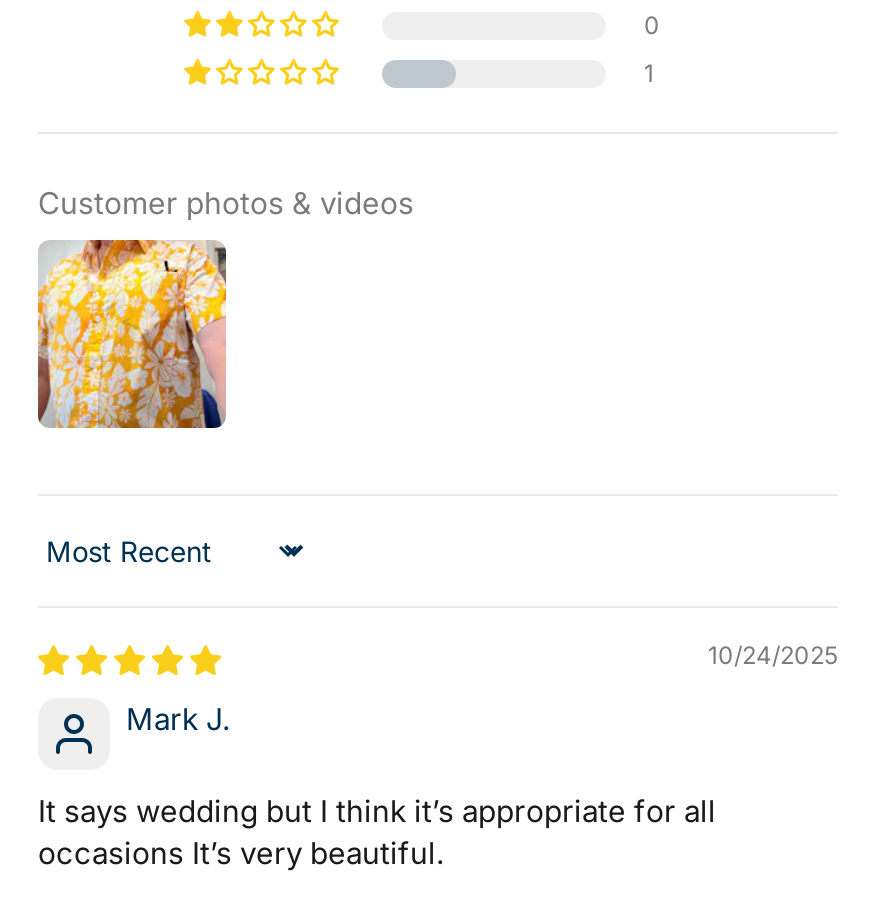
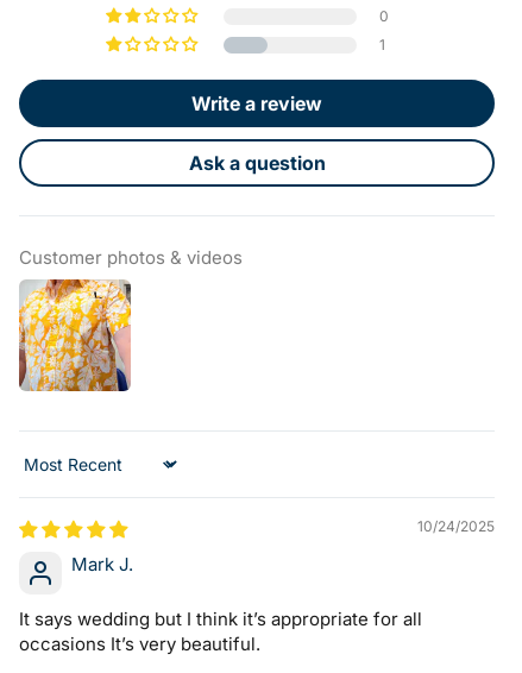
+ Write a review
+ Ask a question
